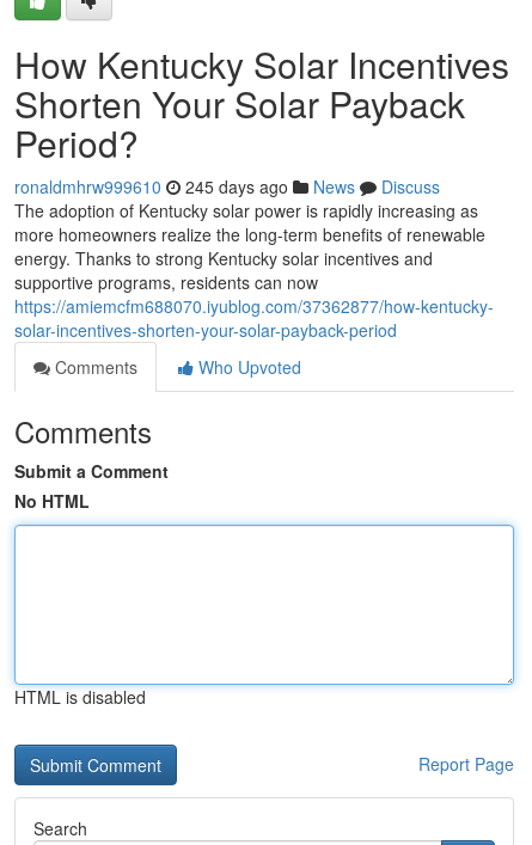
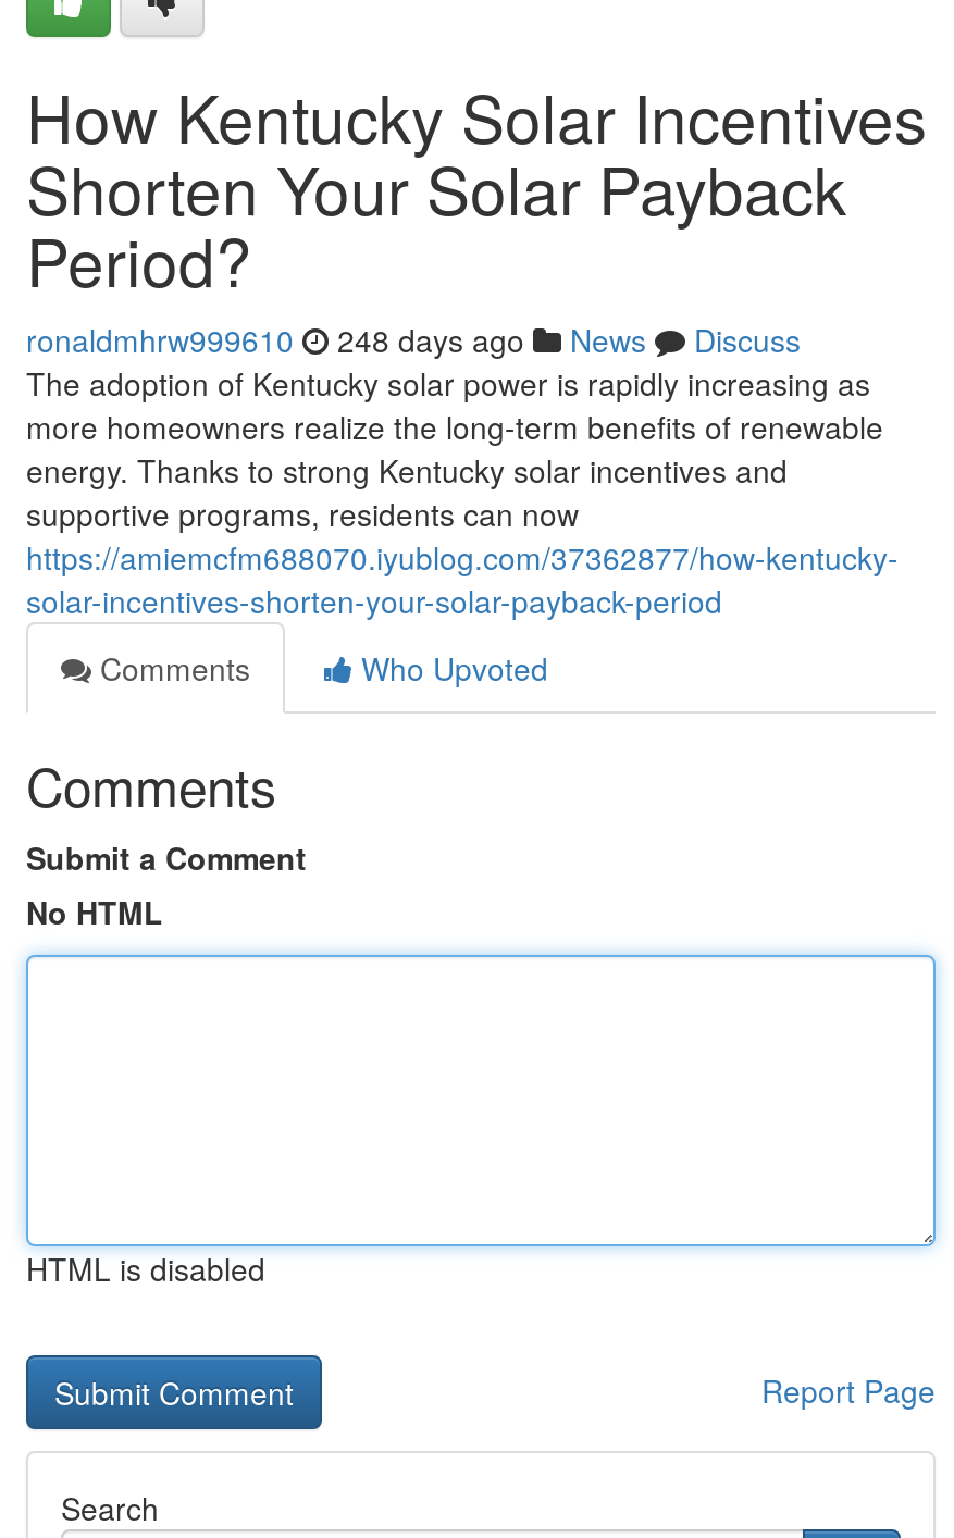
- ronaldmhrw999610 245 days ago News Discuss
+ ronaldmhrw999610 248 days ago News Discuss
